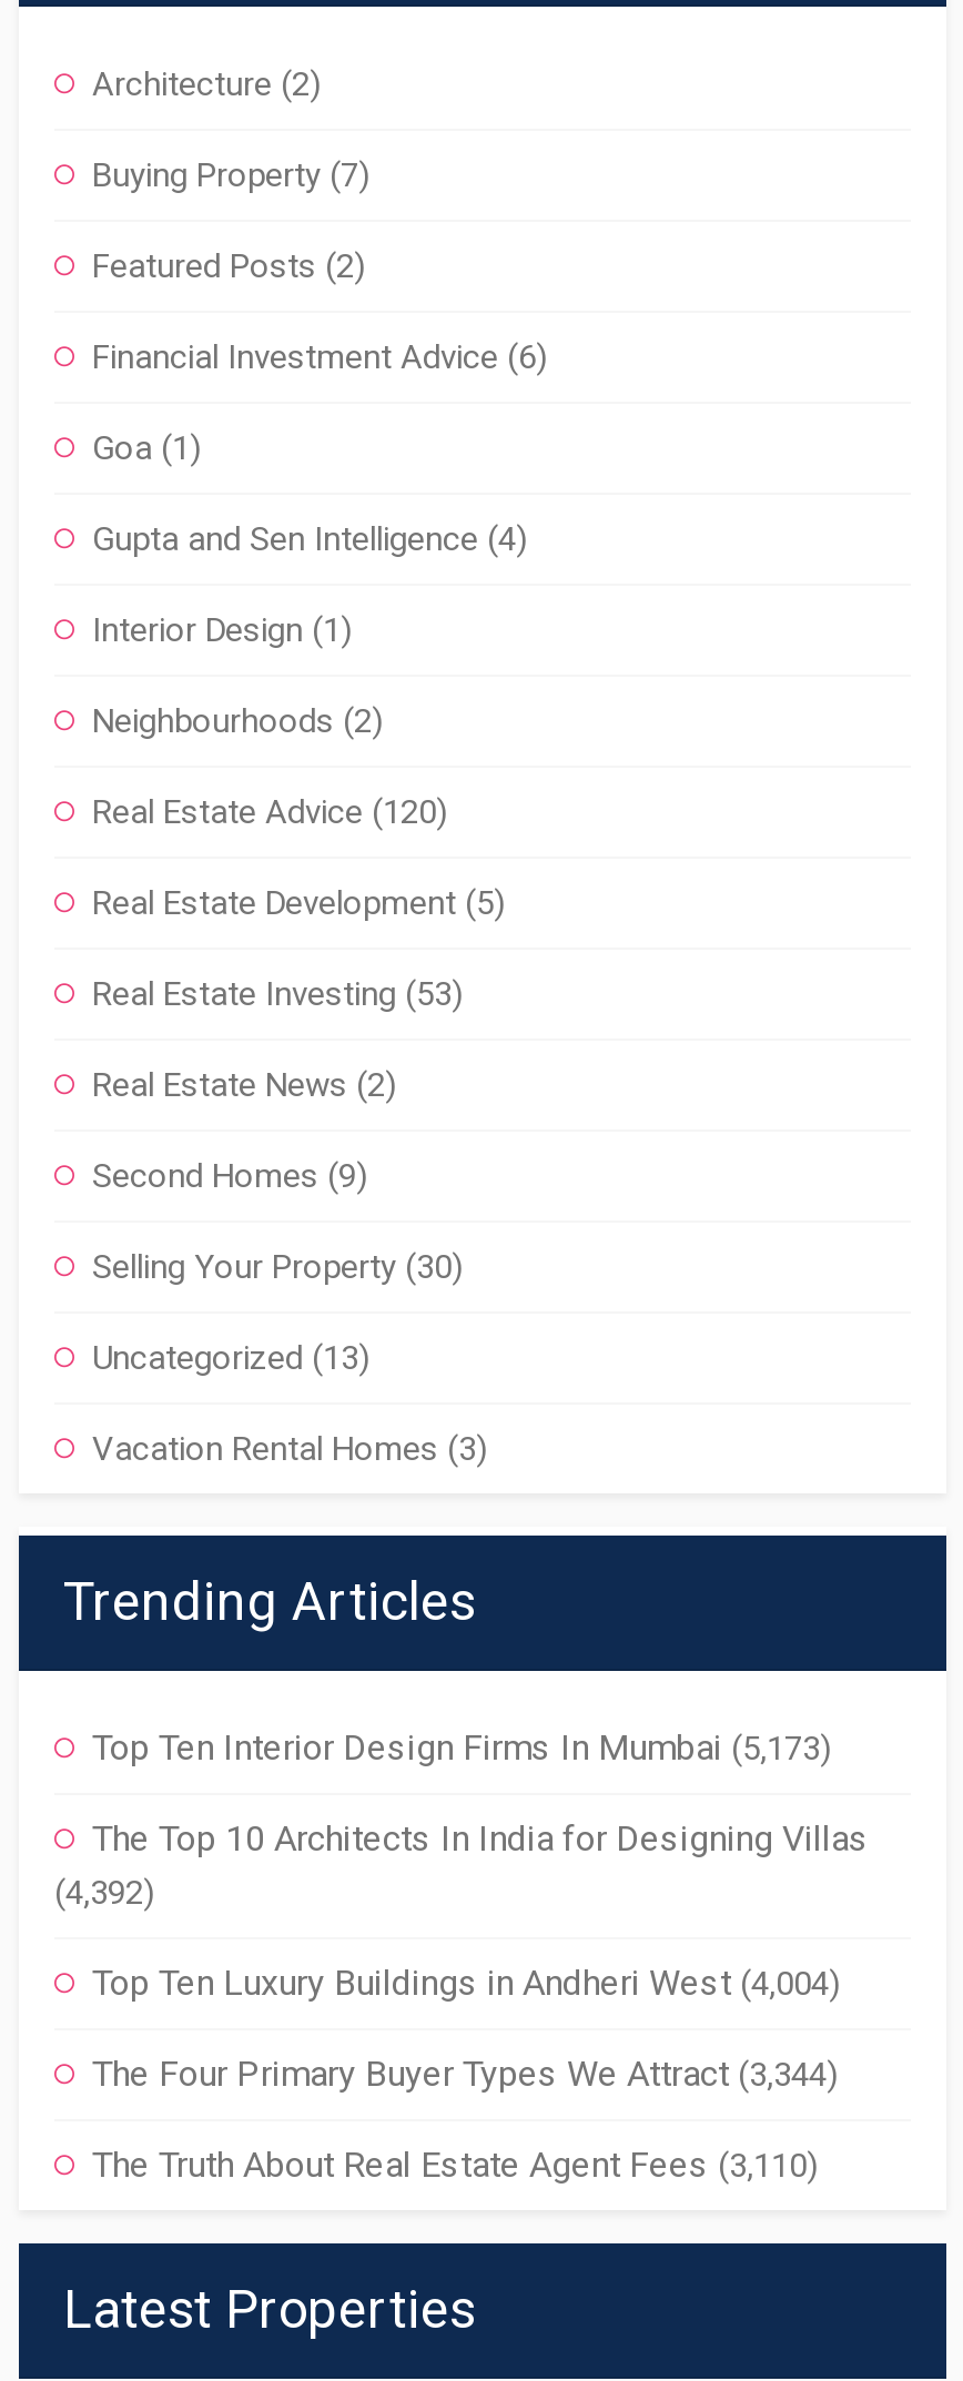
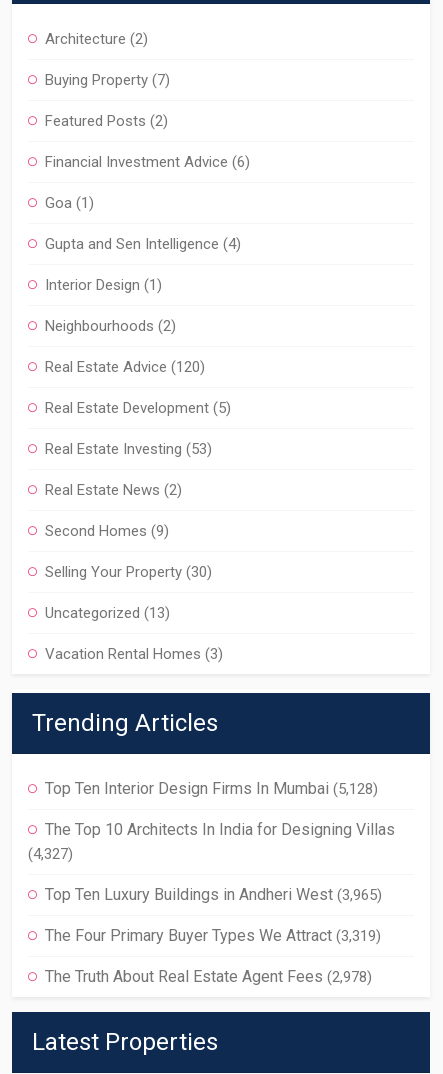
- Top Ten Interior Design Firms In Mumbai (5,173)
+ Top Ten Interior Design Firms In Mumbai (5,128)

- (4,392)
+ (4,327)

- Top Ten Luxury Buildings in Andheri West (4,004)
+ Top Ten Luxury Buildings in Andheri West (3,965)

- The Four Primary Buyer Types We Attract (3,344)
+ The Four Primary Buyer Types We Attract (3,319)

- The Truth About Real Estate Agent Fees (3,110)
+ The Truth About Real Estate Agent Fees (2,978)
